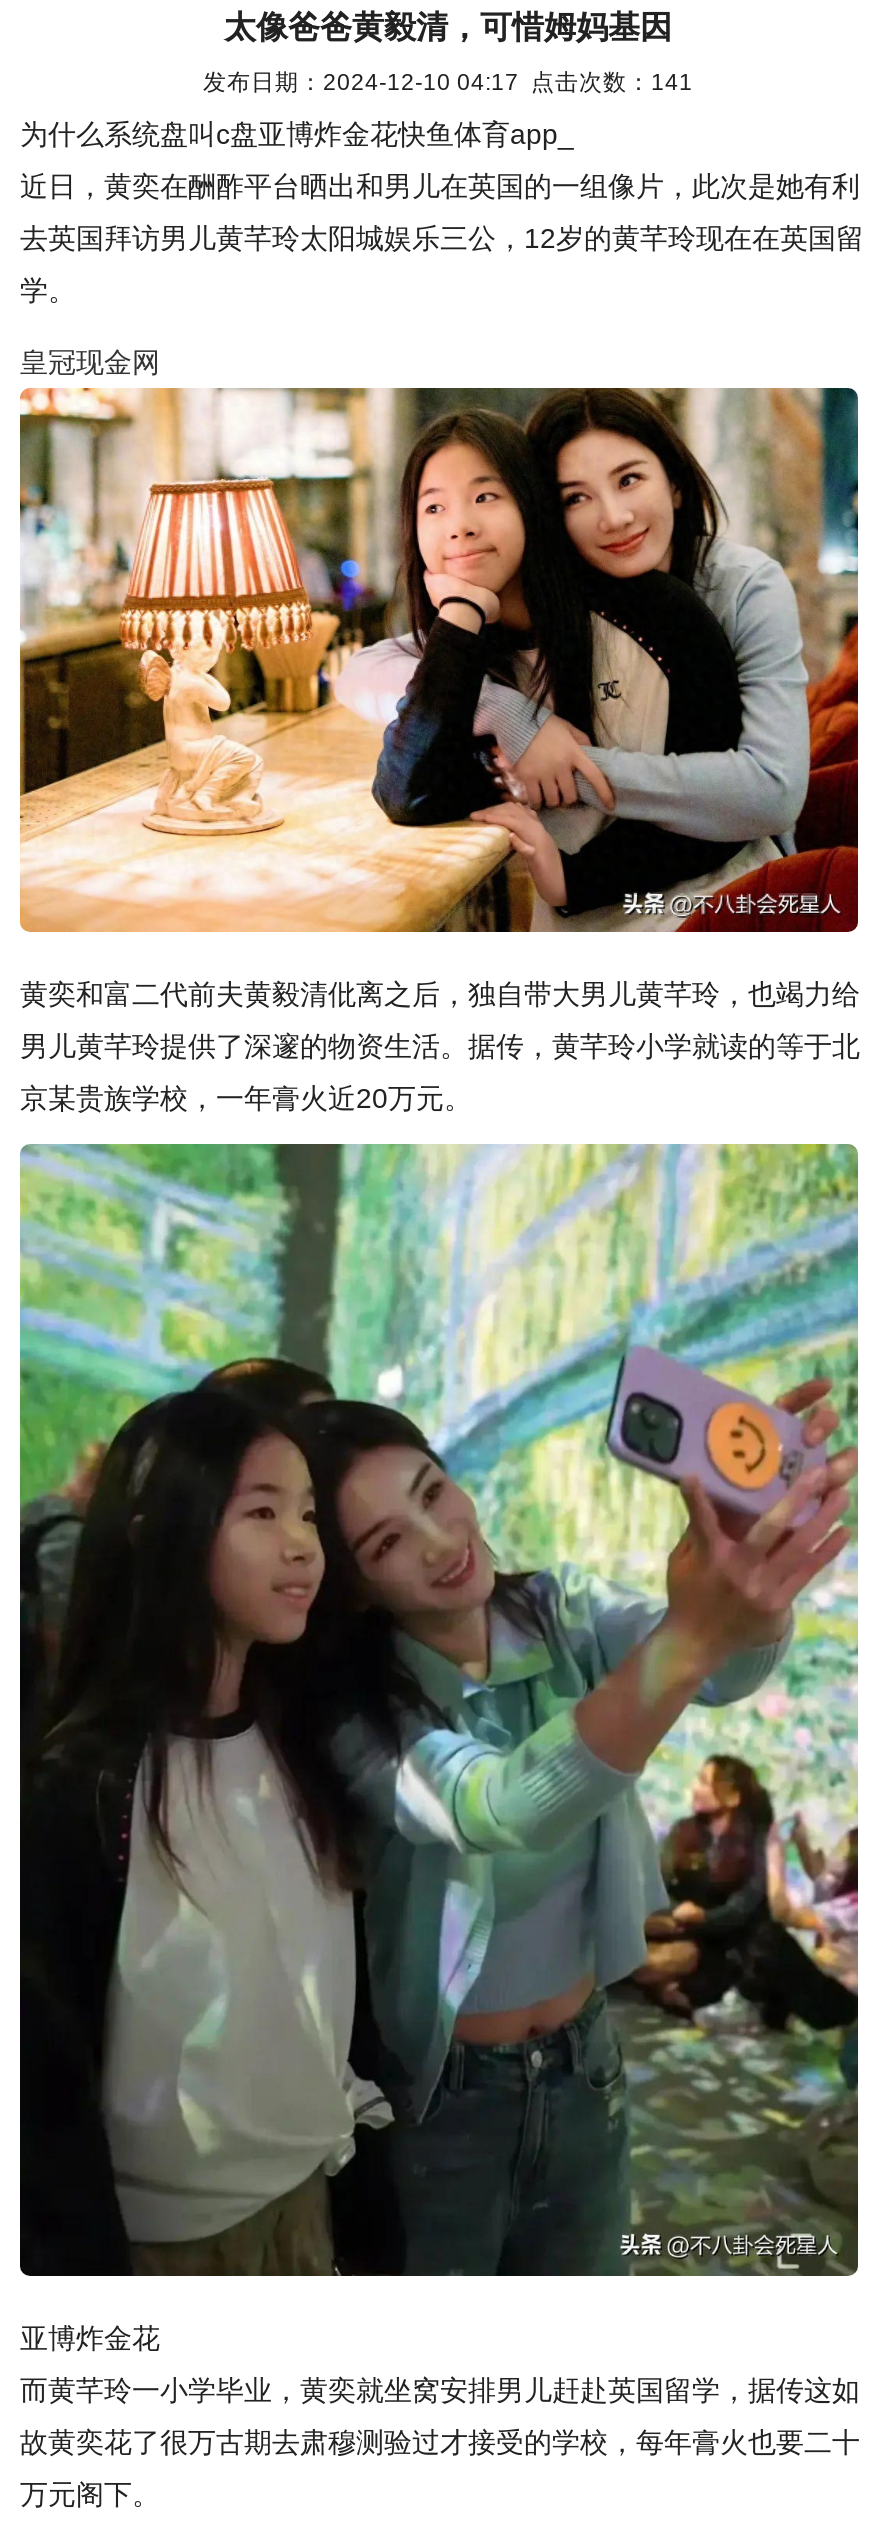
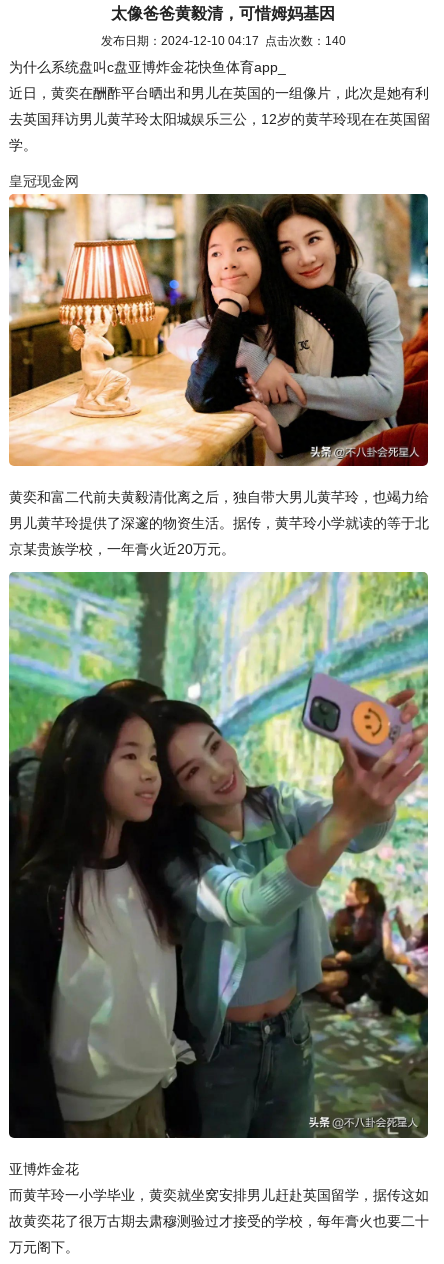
- 发布日期：2024-12-10 04:17 点击次数：141
+ 发布日期：2024-12-10 04:17 点击次数：140
